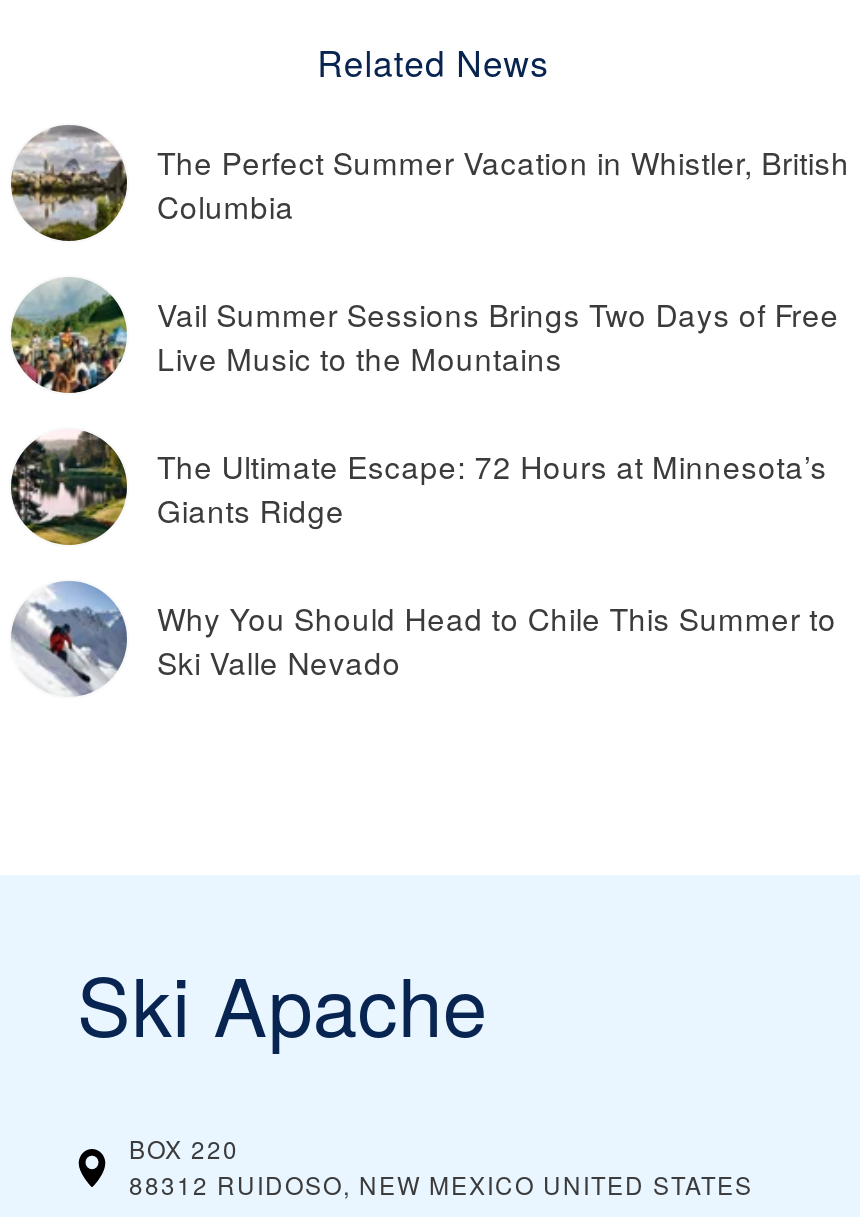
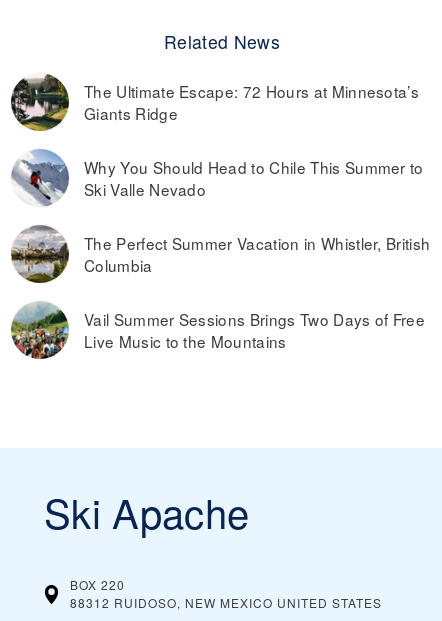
moved down: [image] | The Perfect Summer Vacation in Whistler, British | Columbia | Vail Summer Sessions Brings Two Days of Free | Live Music to the Mountains

moved up: [image] | The Ultimate Escape: 72 Hours at Minnesota’s | Giants Ridge | Why You Should Head to Chile This Summer to | Ski Valle Nevado
